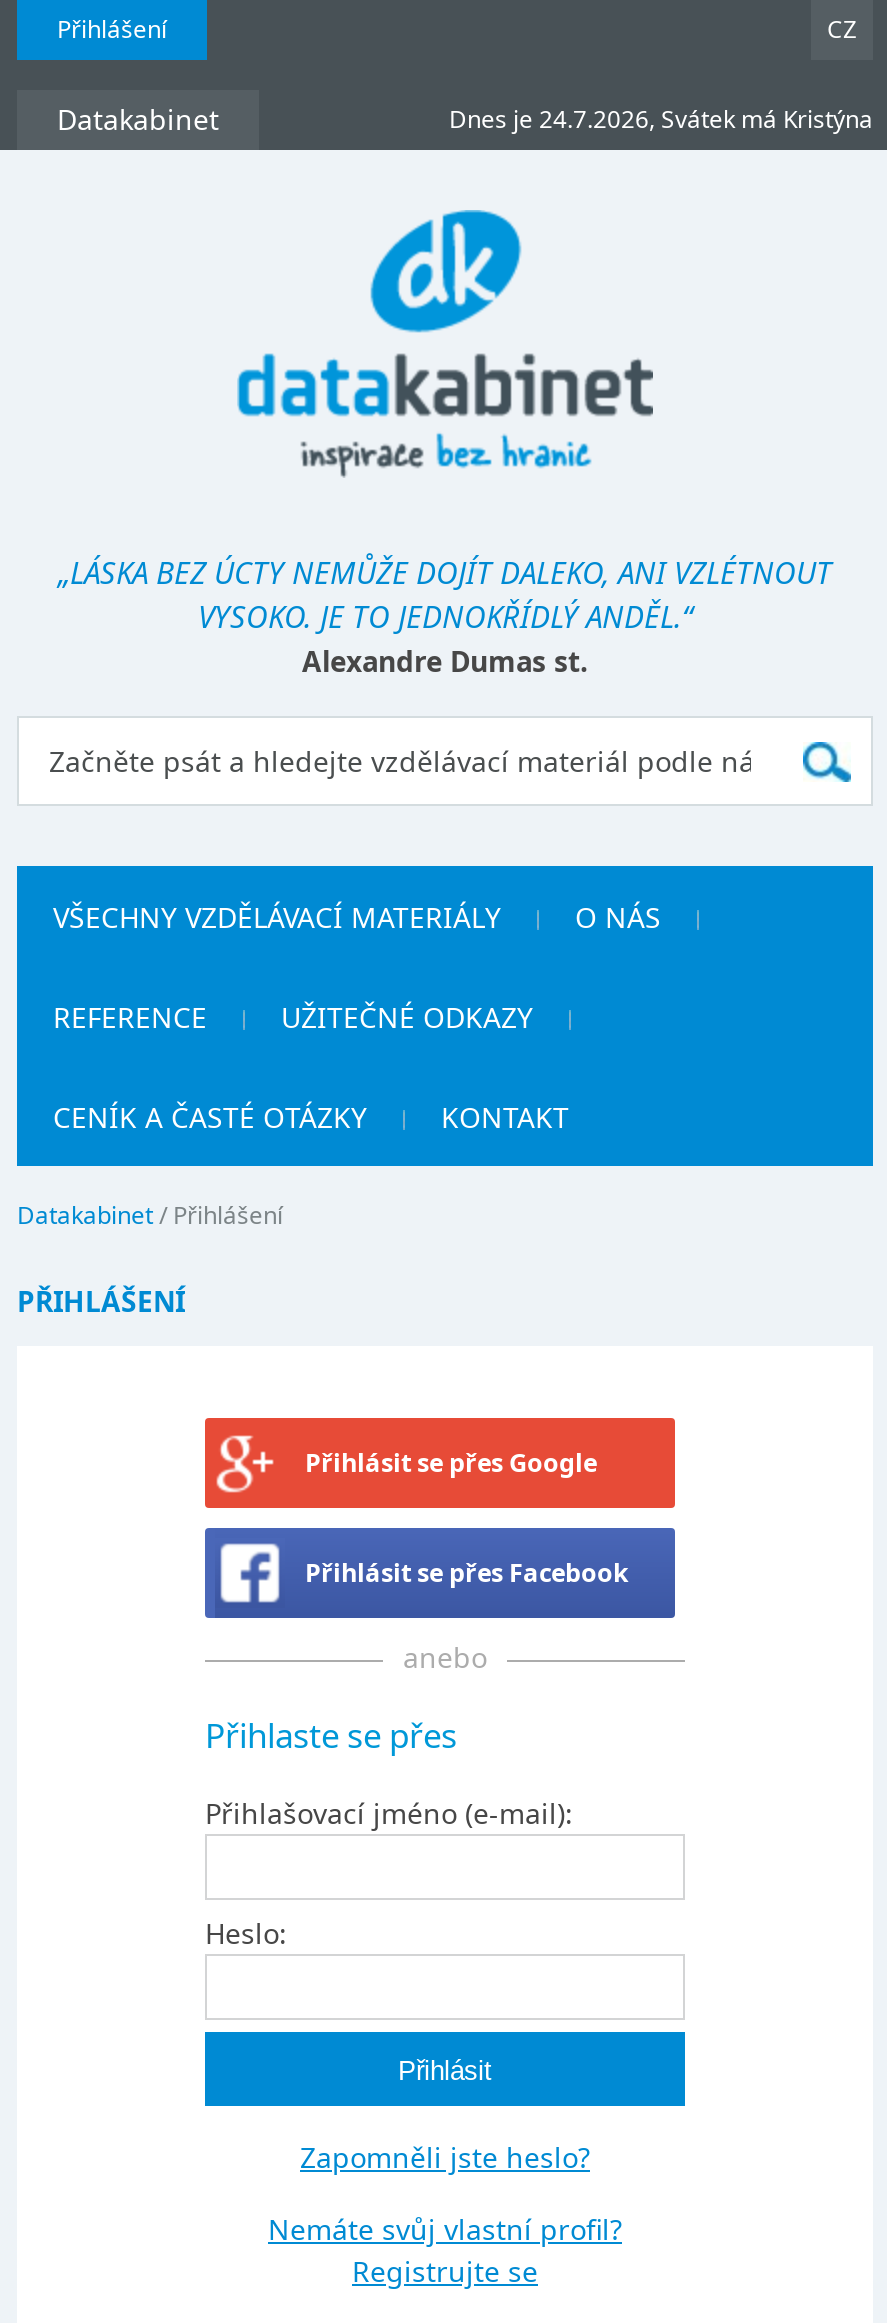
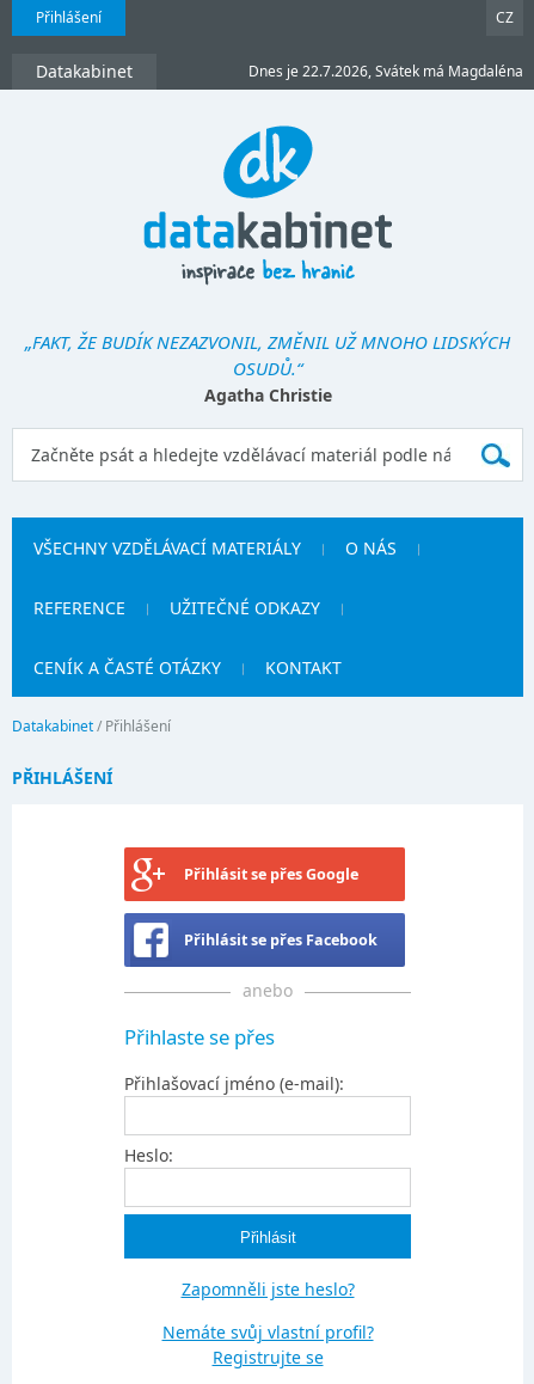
- Dnes je 24.7.2026, Svátek má Kristýna
+ Dnes je 22.7.2026, Svátek má Magdaléna

- „LÁSKA BEZ ÚCTY NEMŮŽE DOJÍT DALEKO, ANI VZLÉTNOUT
- VYSOKO. JE TO JEDNOKŘÍDLÝ ANDĚL.“
- Alexandre Dumas st.
+ „FAKT, ŽE BUDÍK NEZAZVONIL, ZMĚNIL UŽ MNOHO LIDSKÝCH
+ OSUDŮ.“
+ Agatha Christie
